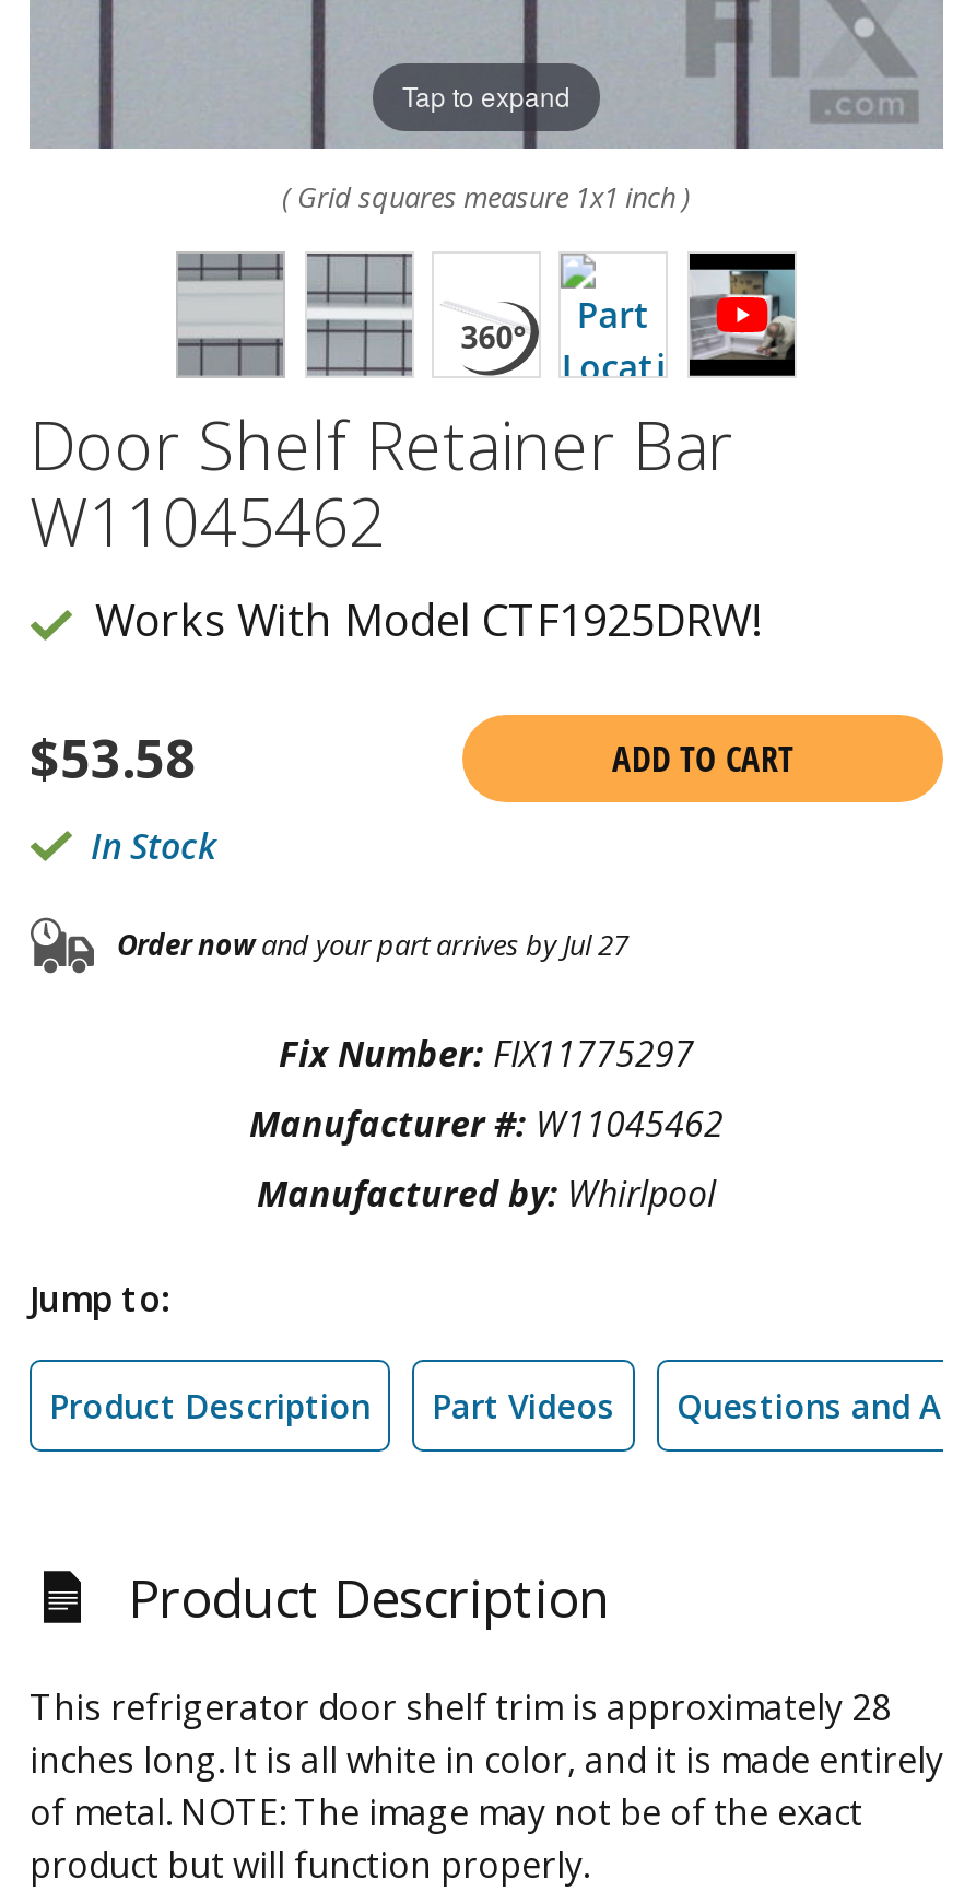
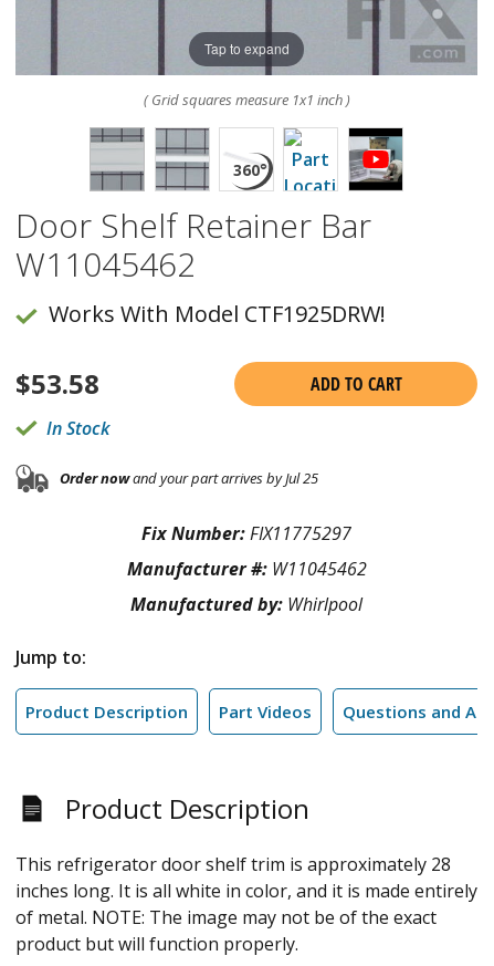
- Order nowand your part arrives by Jul 27
+ Order nowand your part arrives by Jul 25
